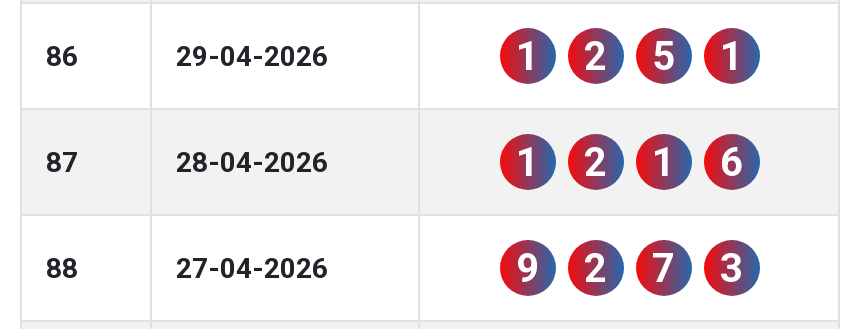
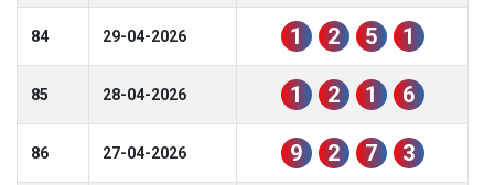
- 86
+ 84

- 87
+ 85

- 88
+ 86
